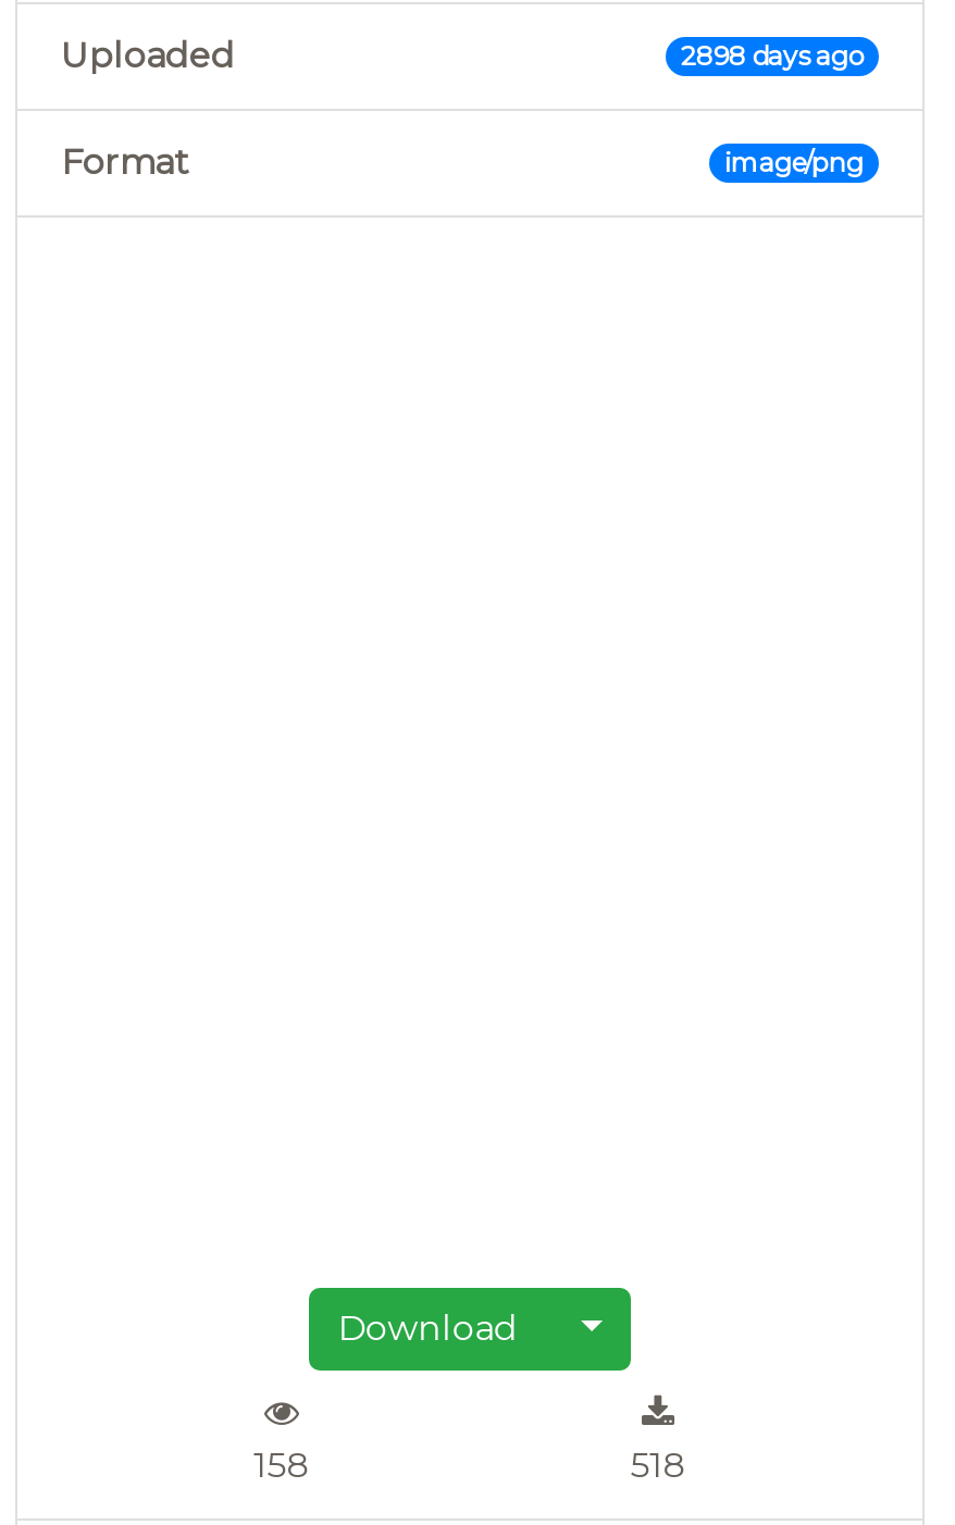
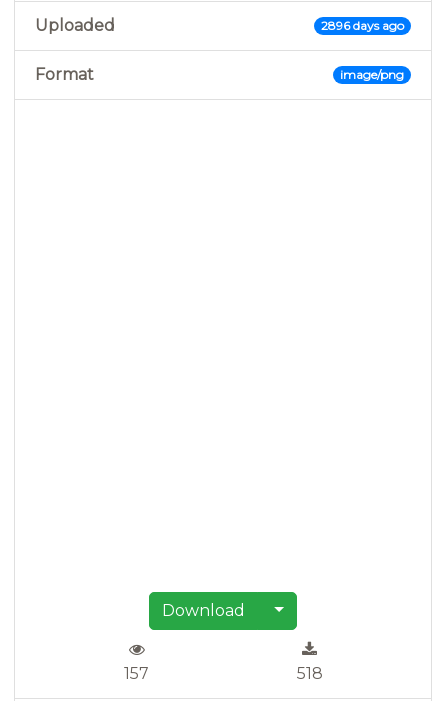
- 2898 days ago
+ 2896 days ago

- 158
+ 157
